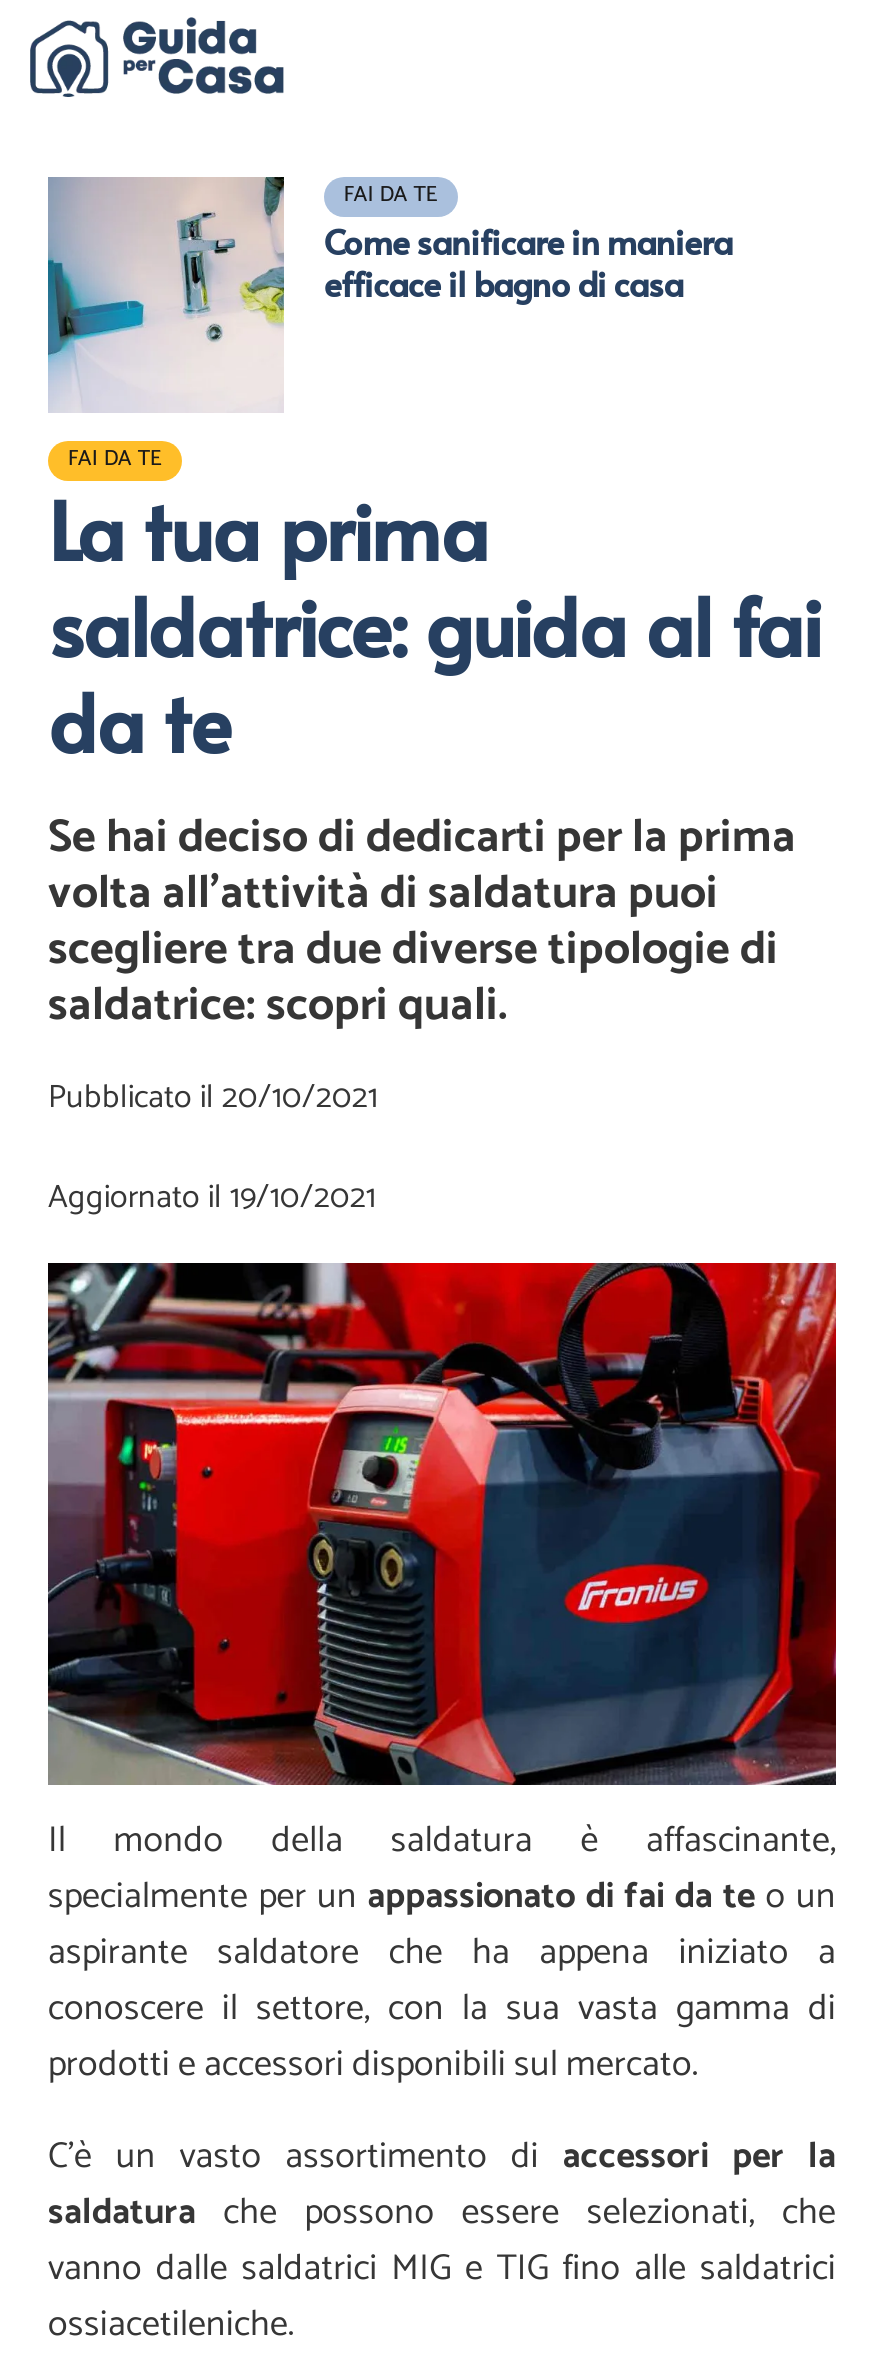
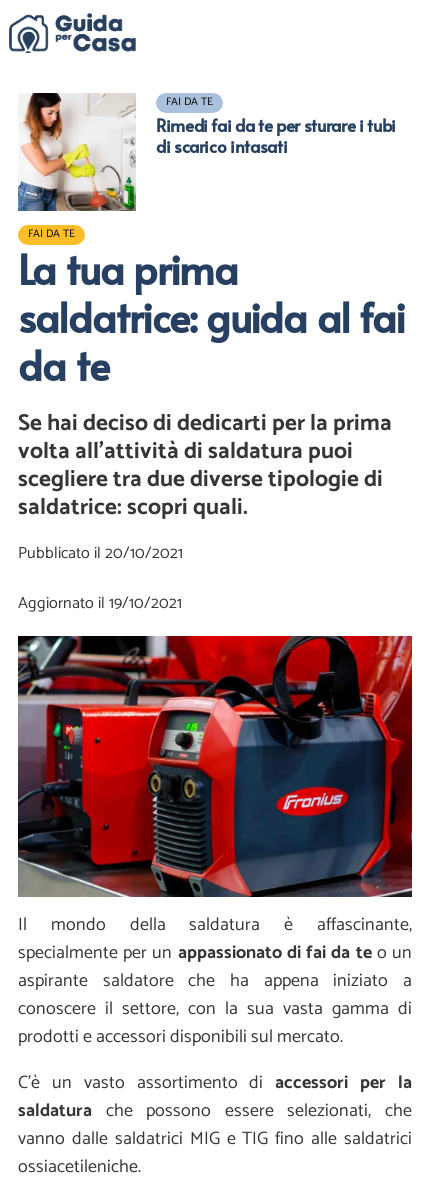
- [image]
- Come sanificare in maniera
- efficace il bagno di casa
+ [image]
+ Rimedi fai da te per sturare i tubi
+ di scarico intasati
